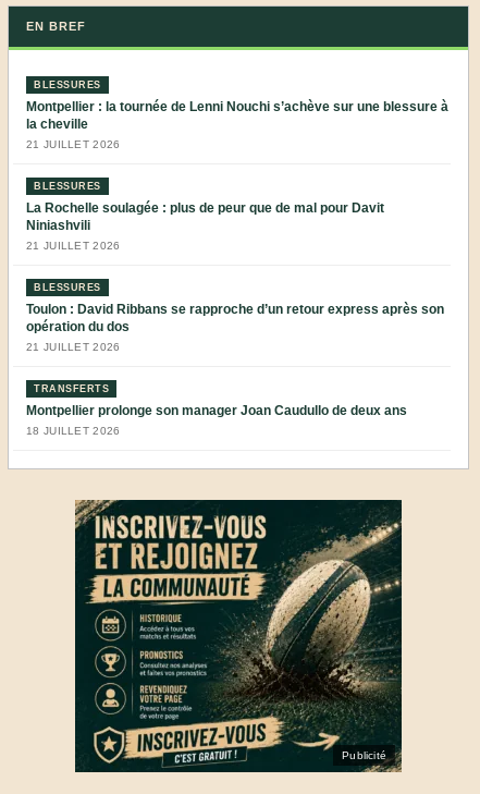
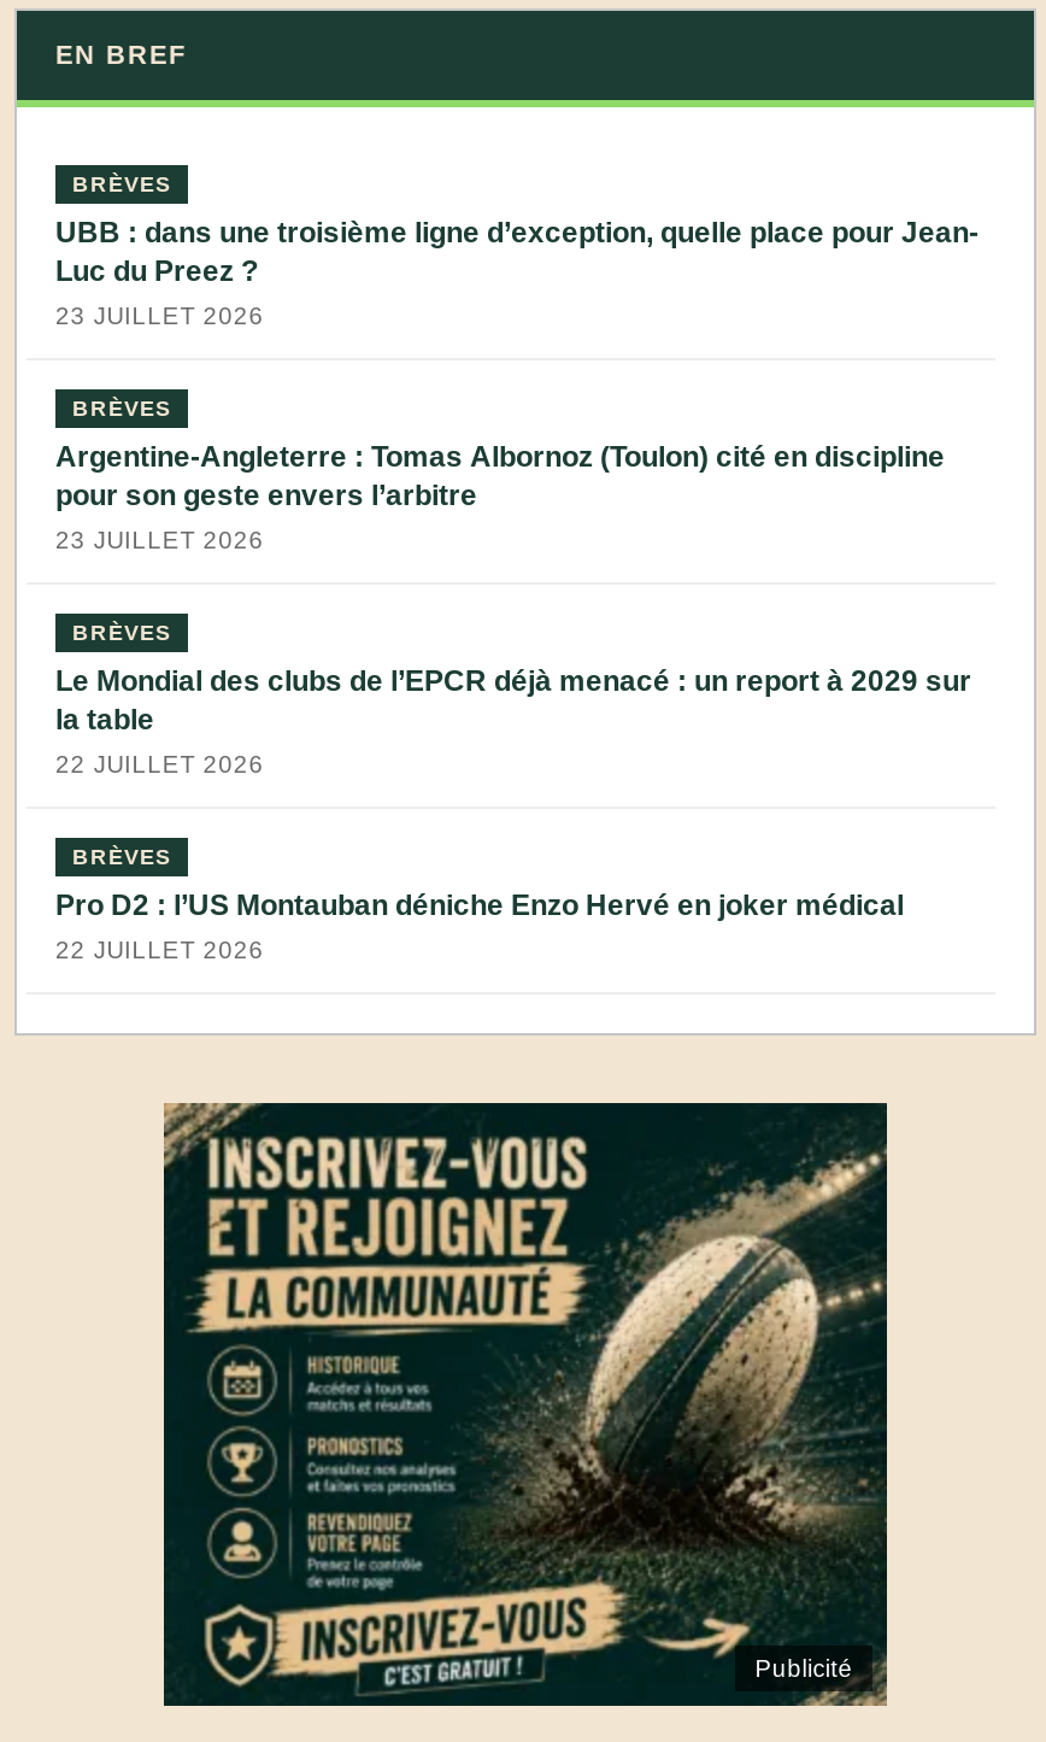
- BLESSURES
+ BRÈVES

- Montpellier : la tournée de Lenni Nouchi s’achève sur une blessure à
- la cheville
- 21 JUILLET 2026
+ UBB : dans une troisième ligne d’exception, quelle place pour Jean-
+ Luc du Preez ?
+ 23 JUILLET 2026

- BLESSURES
+ BRÈVES

- La Rochelle soulagée : plus de peur que de mal pour Davit
- Niniashvili
- 21 JUILLET 2026
+ Argentine-Angleterre : Tomas Albornoz (Toulon) cité en discipline
+ pour son geste envers l’arbitre
+ 23 JUILLET 2026

- BLESSURES
+ BRÈVES

- Toulon : David Ribbans se rapproche d’un retour express après son
- opération du dos
- 21 JUILLET 2026
+ Le Mondial des clubs de l’EPCR déjà menacé : un report à 2029 sur
+ la table
+ 22 JUILLET 2026

- TRANSFERTS
+ BRÈVES

- Montpellier prolonge son manager Joan Caudullo de deux ans
- 18 JUILLET 2026
+ Pro D2 : l’US Montauban déniche Enzo Hervé en joker médical
+ 22 JUILLET 2026
